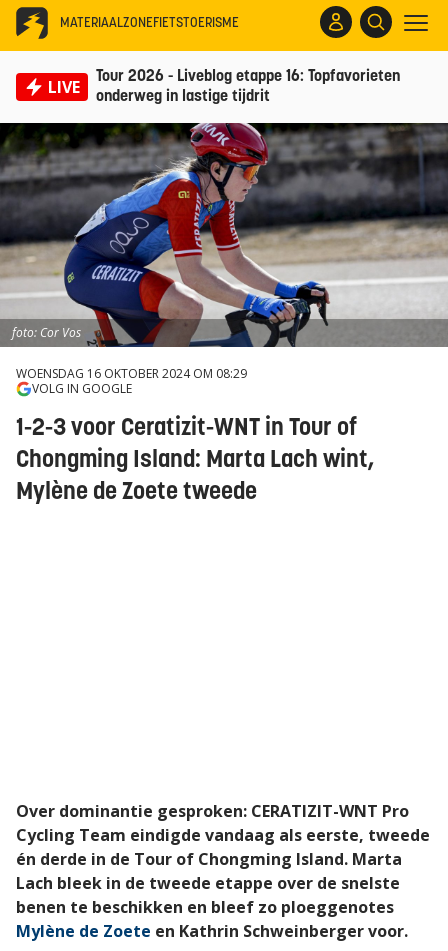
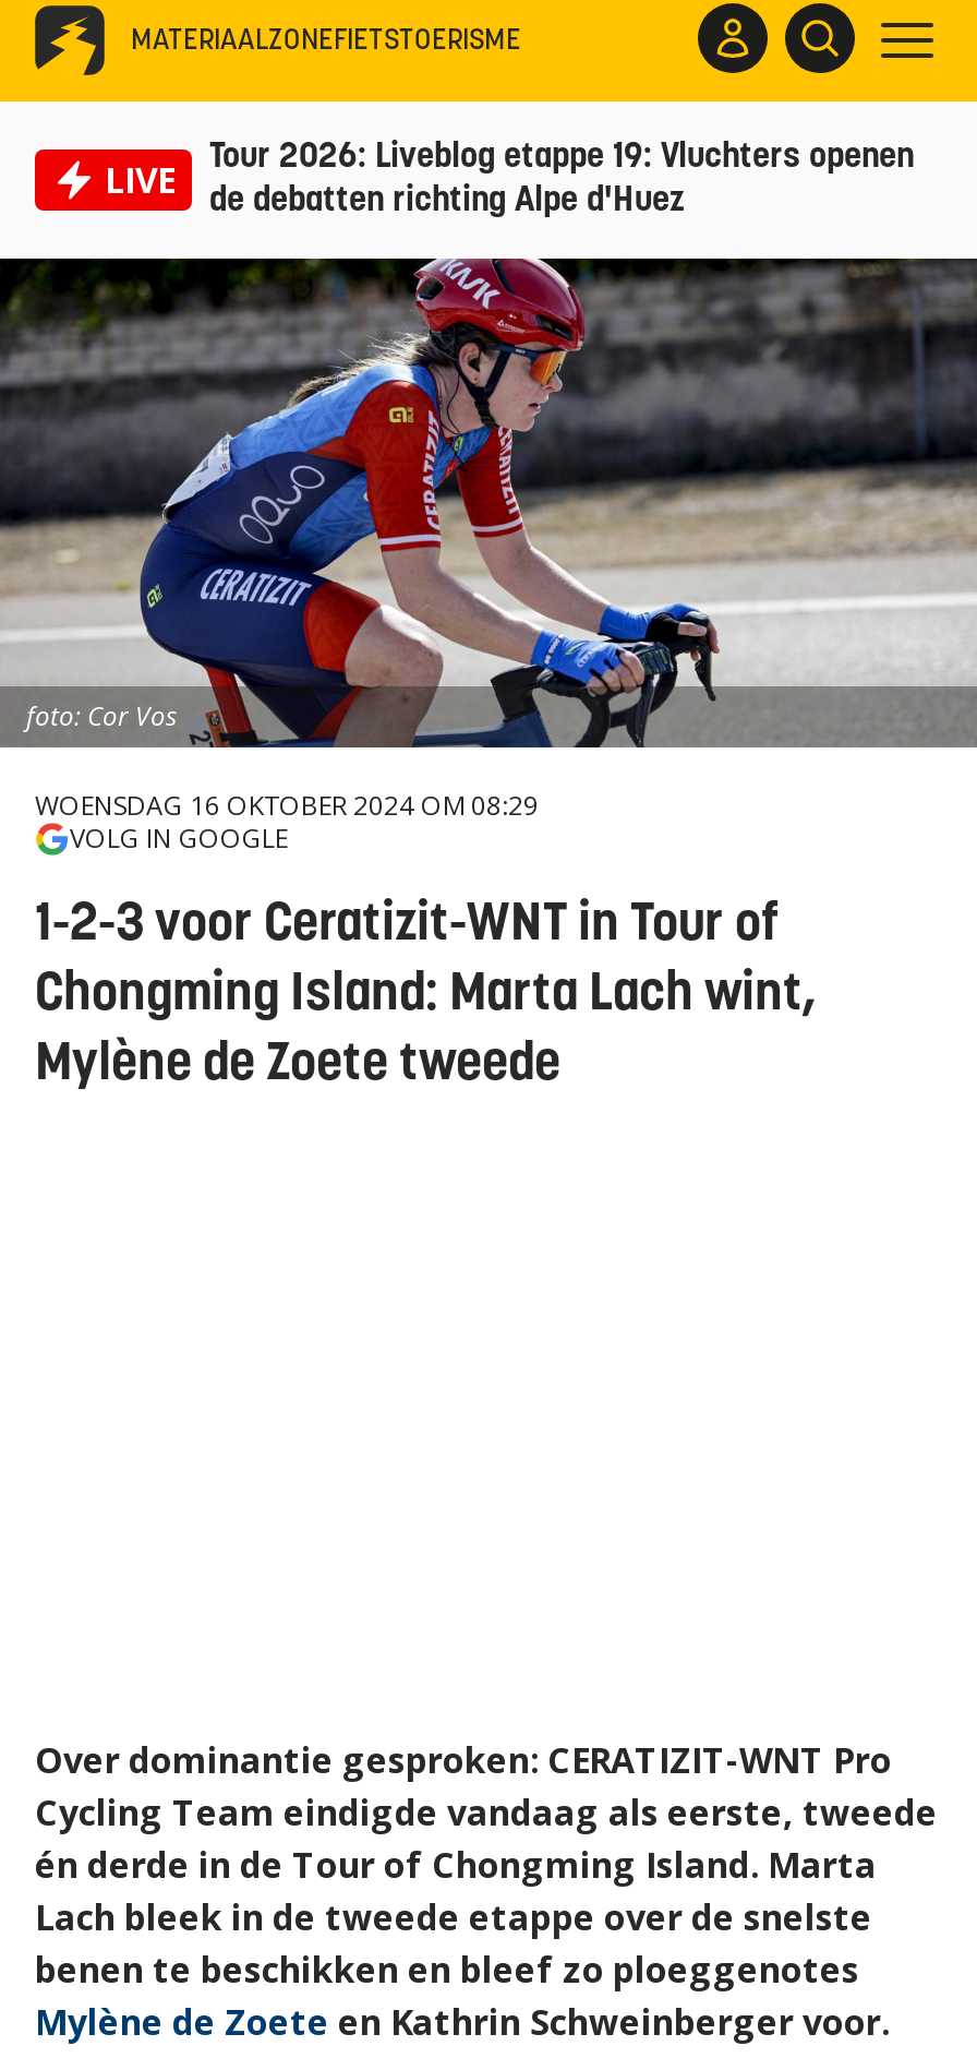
- Tour 2026 - Liveblog etappe 16: Topfavorieten
- onderweg in lastige tijdrit
+ Tour 2026: Liveblog etappe 19: Vluchters openen
+ de debatten richting Alpe d'Huez
